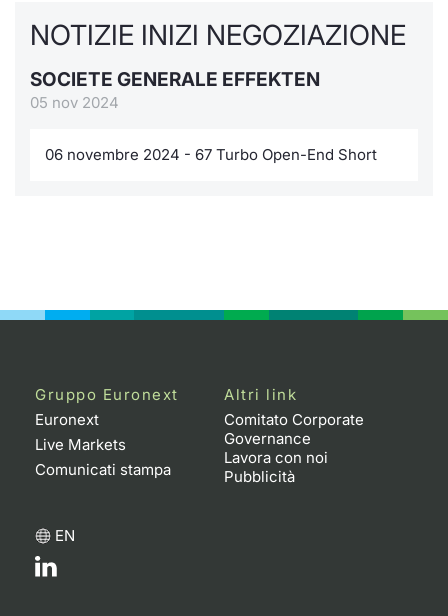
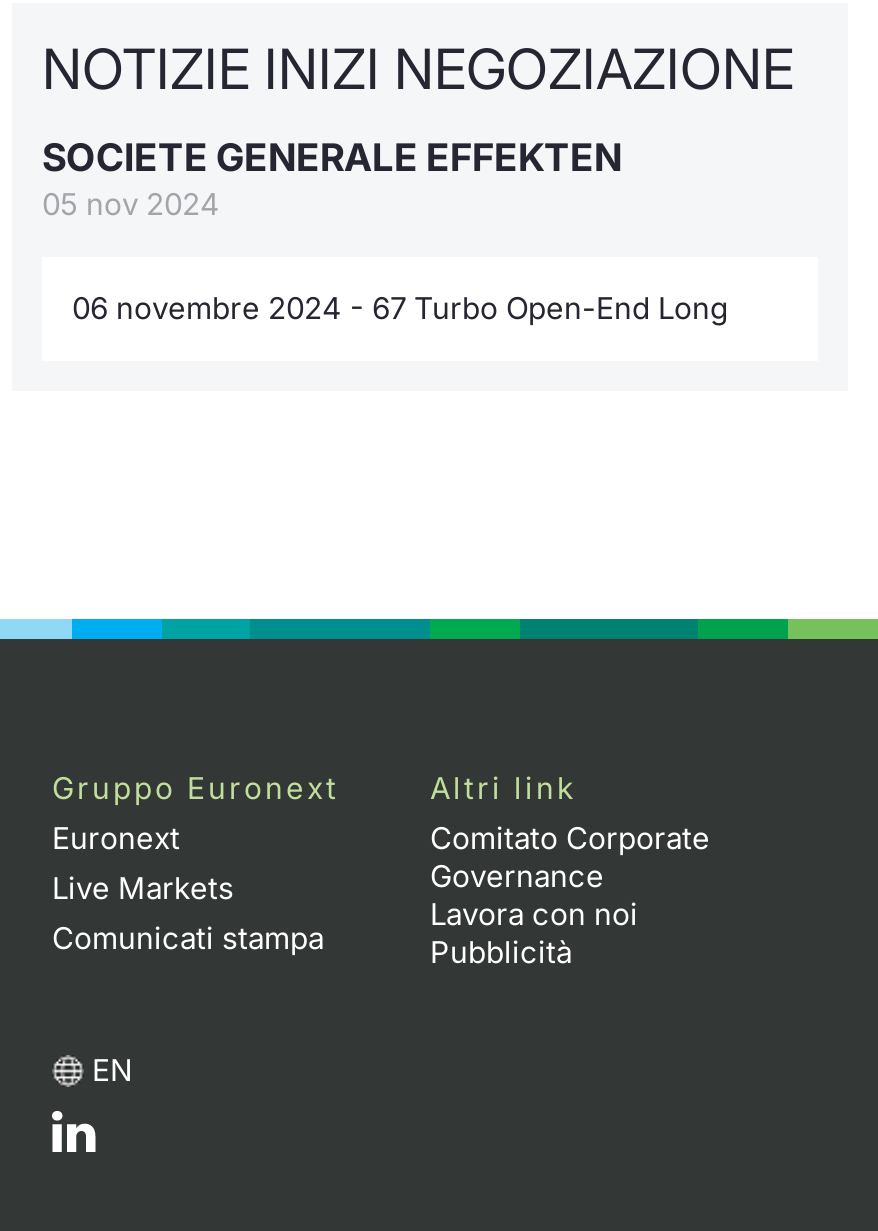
- 06 novembre 2024 - 67 Turbo Open-End Short
+ 06 novembre 2024 - 67 Turbo Open-End Long
